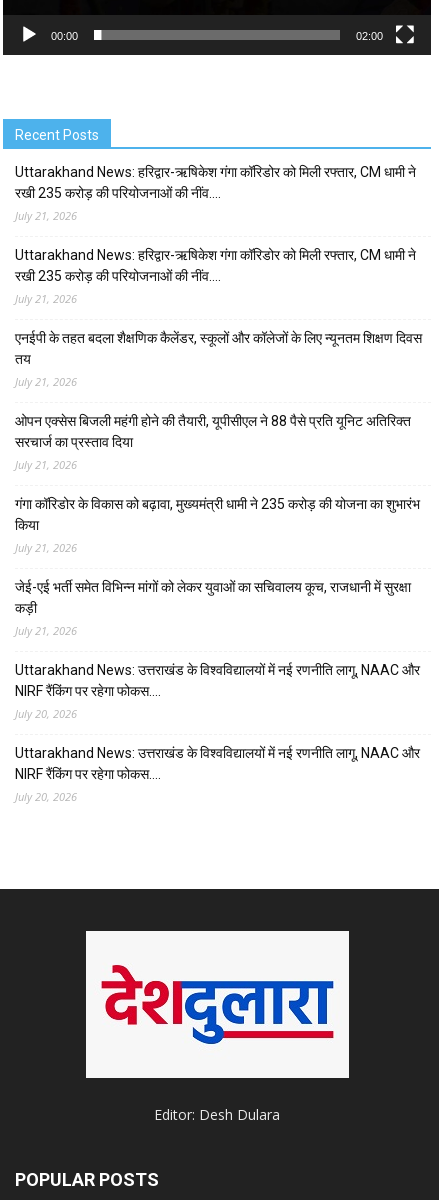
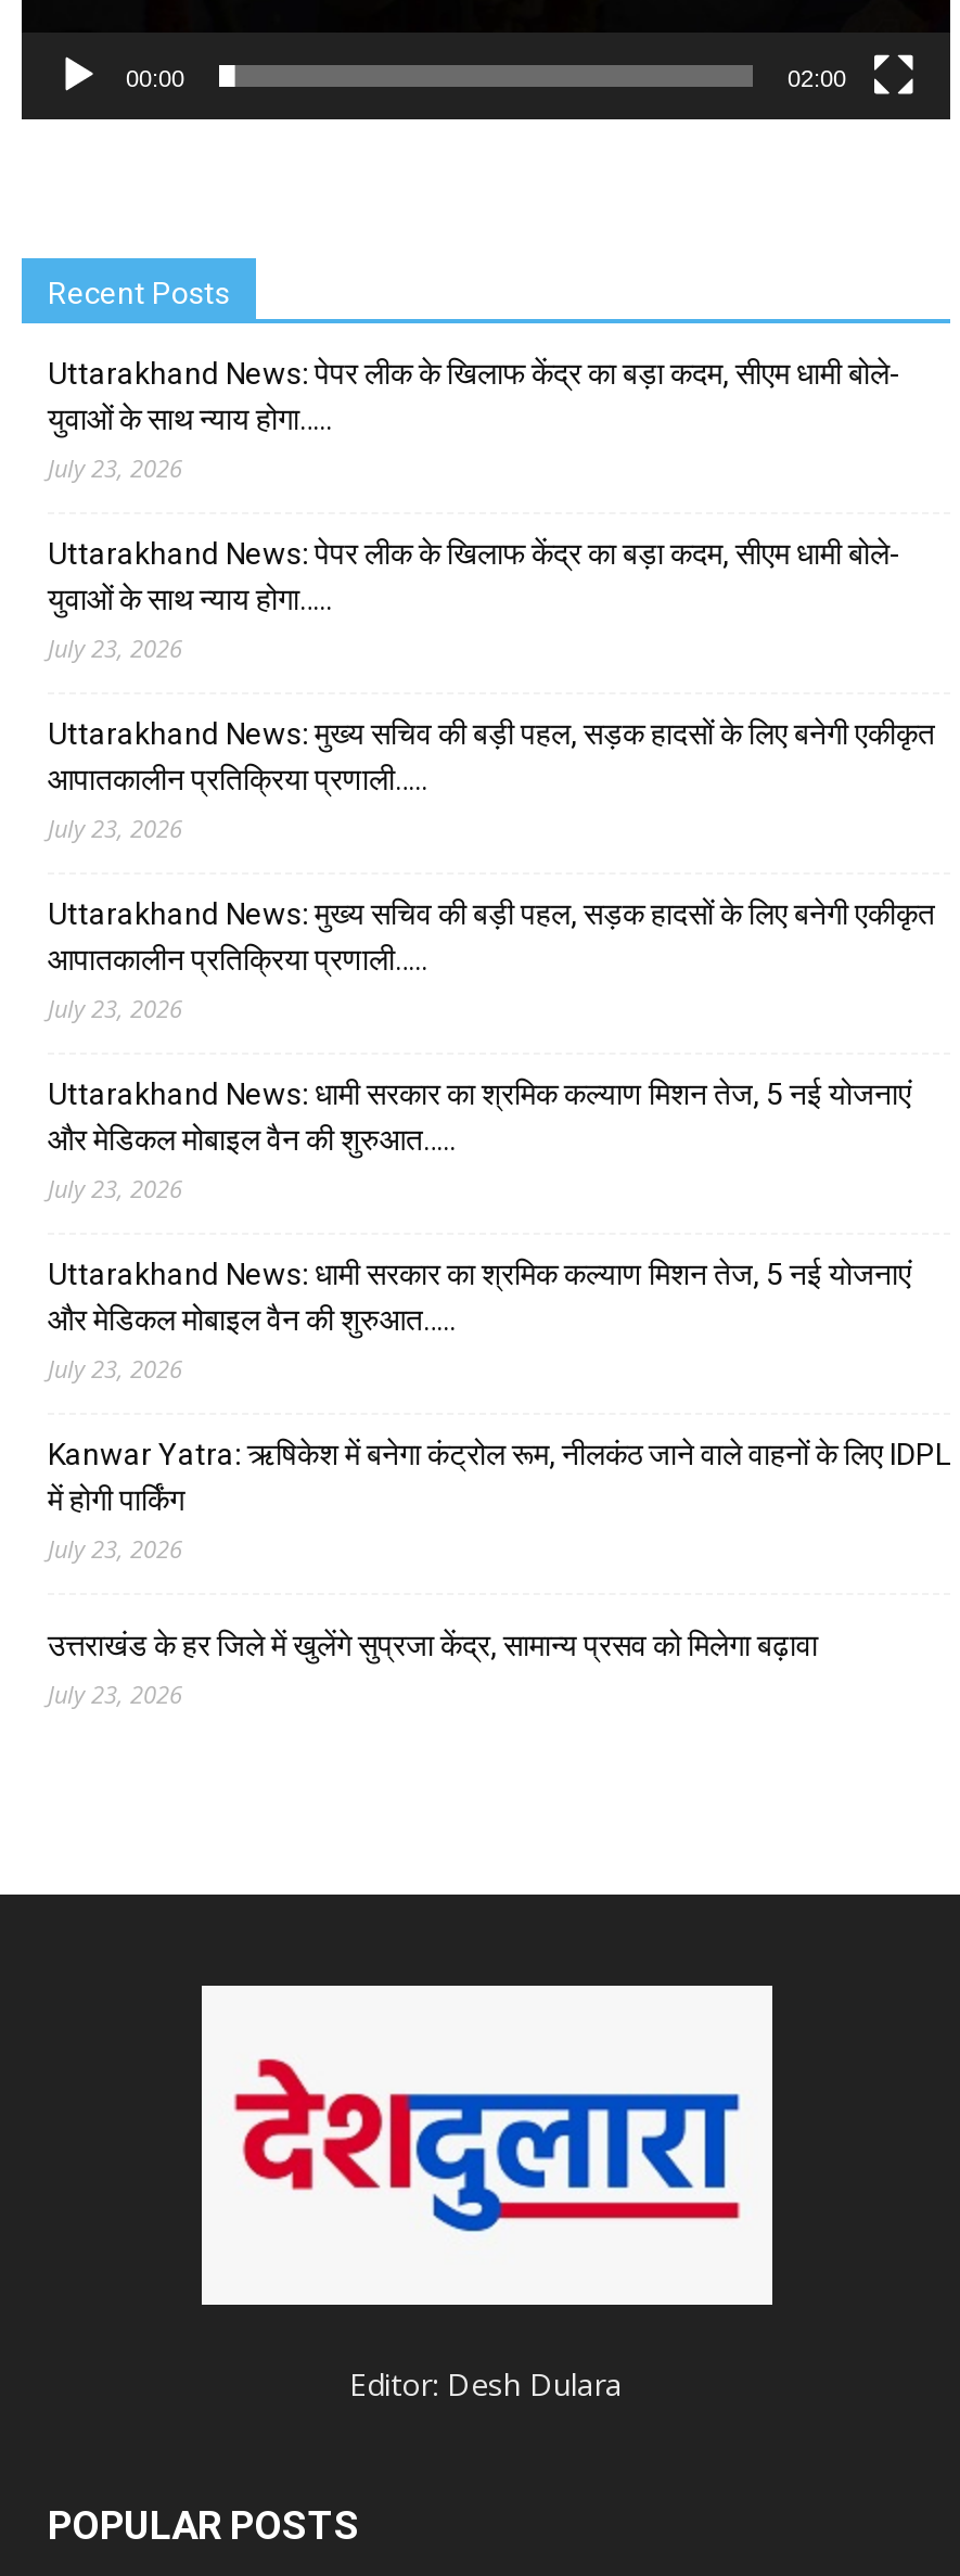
- Uttarakhand News: हरिद्वार-ऋषिकेश गंगा कॉरिडोर को मिली रफ्तार, CM धामी ने
- रखी 235 करोड़ की परियोजनाओं की नींव….
- July 21, 2026
+ Uttarakhand News: पेपर लीक के खिलाफ केंद्र का बड़ा कदम, सीएम धामी बोले-
+ युवाओं के साथ न्याय होगा…..
+ July 23, 2026

- Uttarakhand News: हरिद्वार-ऋषिकेश गंगा कॉरिडोर को मिली रफ्तार, CM धामी ने
- रखी 235 करोड़ की परियोजनाओं की नींव….
- July 21, 2026
+ Uttarakhand News: पेपर लीक के खिलाफ केंद्र का बड़ा कदम, सीएम धामी बोले-
+ युवाओं के साथ न्याय होगा…..
+ July 23, 2026

- एनईपी के तहत बदला शैक्षणिक कैलेंडर, स्कूलों और कॉलेजों के लिए न्यूनतम शिक्षण दिवस
- तय
- July 21, 2026
+ Uttarakhand News: मुख्य सचिव की बड़ी पहल, सड़क हादसों के लिए बनेगी एकीकृत
+ आपातकालीन प्रतिक्रिया प्रणाली…..
+ July 23, 2026

- ओपन एक्सेस बिजली महंगी होने की तैयारी, यूपीसीएल ने 88 पैसे प्रति यूनिट अतिरिक्त
- सरचार्ज का प्रस्ताव दिया
- July 21, 2026
+ Uttarakhand News: मुख्य सचिव की बड़ी पहल, सड़क हादसों के लिए बनेगी एकीकृत
+ आपातकालीन प्रतिक्रिया प्रणाली…..
+ July 23, 2026

- गंगा कॉरिडोर के विकास को बढ़ावा, मुख्यमंत्री धामी ने 235 करोड़ की योजना का शुभारंभ
- किया
- July 21, 2026
+ Uttarakhand News: धामी सरकार का श्रमिक कल्याण मिशन तेज, 5 नई योजनाएं
+ और मेडिकल मोबाइल वैन की शुरुआत…..
+ July 23, 2026

- जेई-एई भर्ती समेत विभिन्न मांगों को लेकर युवाओं का सचिवालय कूच, राजधानी में सुरक्षा
- कड़ी
- July 21, 2026
+ Uttarakhand News: धामी सरकार का श्रमिक कल्याण मिशन तेज, 5 नई योजनाएं
+ और मेडिकल मोबाइल वैन की शुरुआत…..
+ July 23, 2026

- Uttarakhand News: उत्तराखंड के विश्वविद्यालयों में नई रणनीति लागू, NAAC और
- NIRF रैंकिंग पर रहेगा फोकस….
- July 20, 2026
+ Kanwar Yatra: ऋषिकेश में बनेगा कंट्रोल रूम, नीलकंठ जाने वाले वाहनों के लिए IDPL
+ में होगी पार्किंग
+ July 23, 2026

- Uttarakhand News: उत्तराखंड के विश्वविद्यालयों में नई रणनीति लागू, NAAC और
- NIRF रैंकिंग पर रहेगा फोकस….
- July 20, 2026
+ उत्तराखंड के हर जिले में खुलेंगे सुप्रजा केंद्र, सामान्य प्रसव को मिलेगा बढ़ावा
+ July 23, 2026
